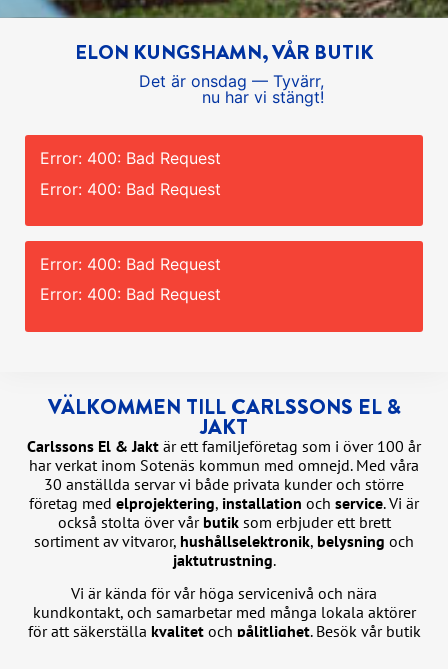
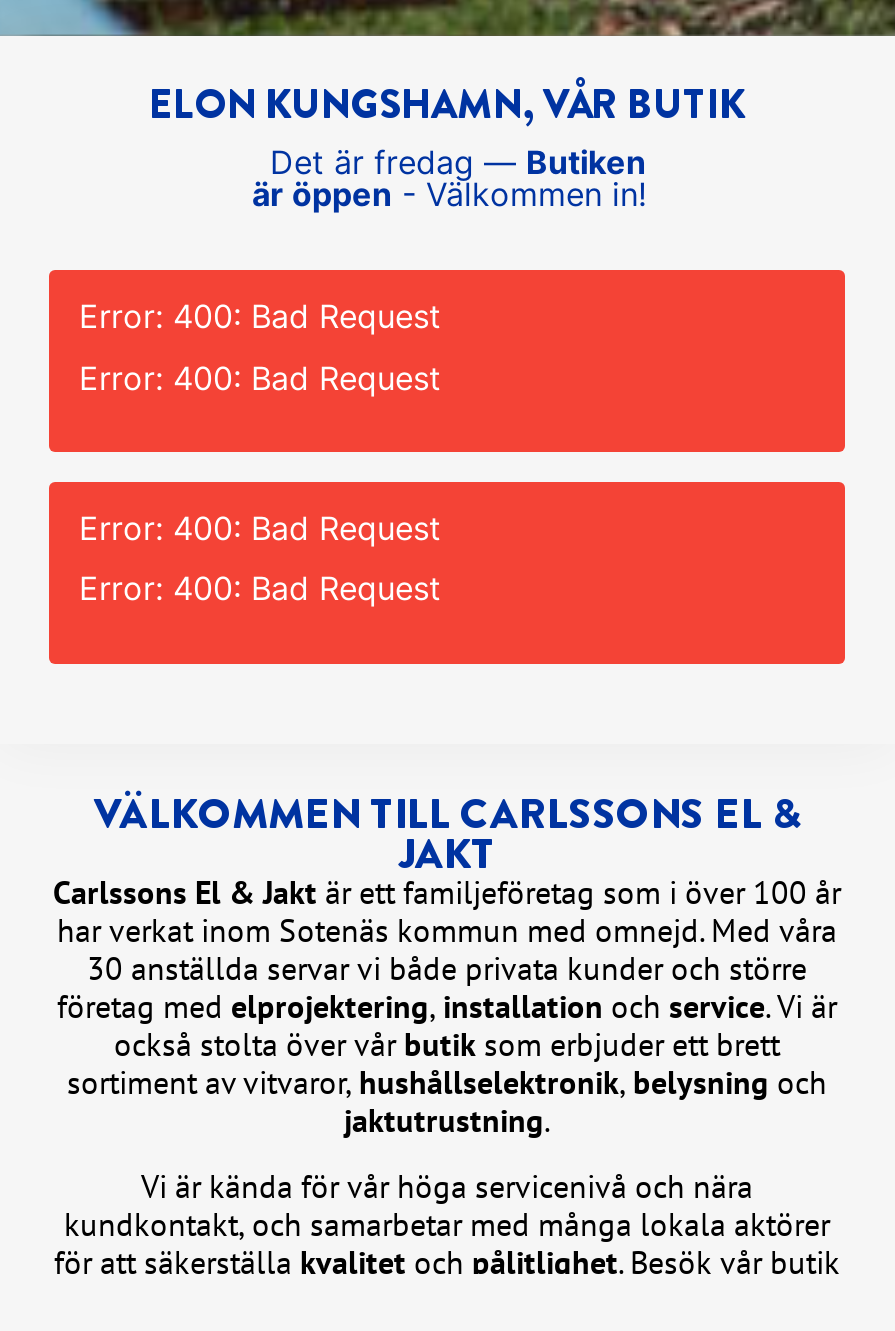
- Det är onsdag — Tyvärr,
- nu har vi stängt!
+ Det är fredag — Butiken
+ är öppen - Välkommen in!
